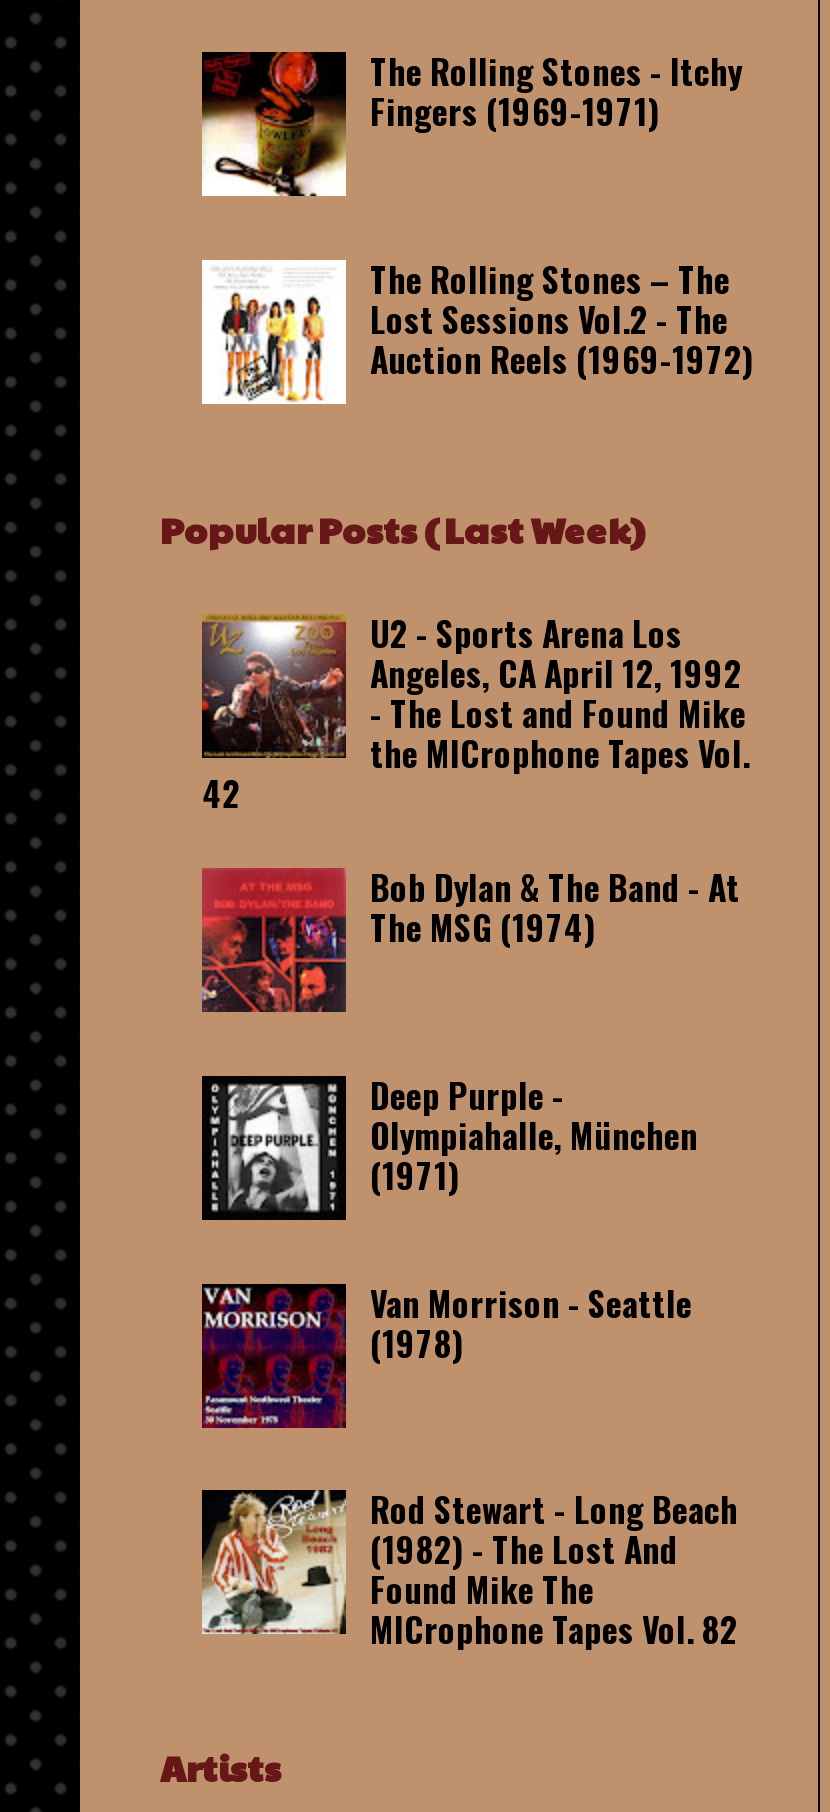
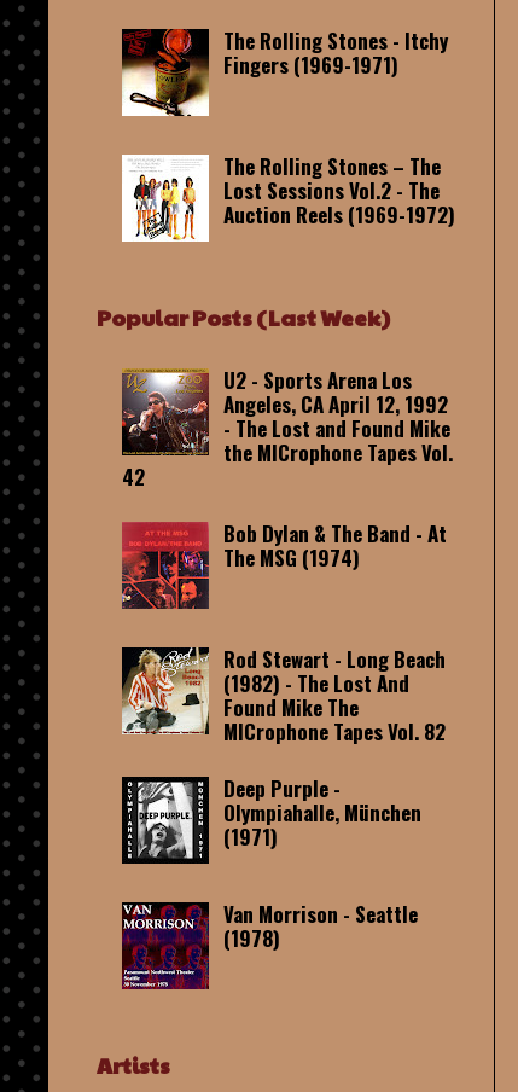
moved down: [image] | Deep Purple - | Olympiahalle, München | (1971) | Van Morrison - Seattle | (1978)

moved up: [image] | Rod Stewart - Long Beach | (1982) - The Lost And | Found Mike The | MICrophone Tapes Vol. 82
